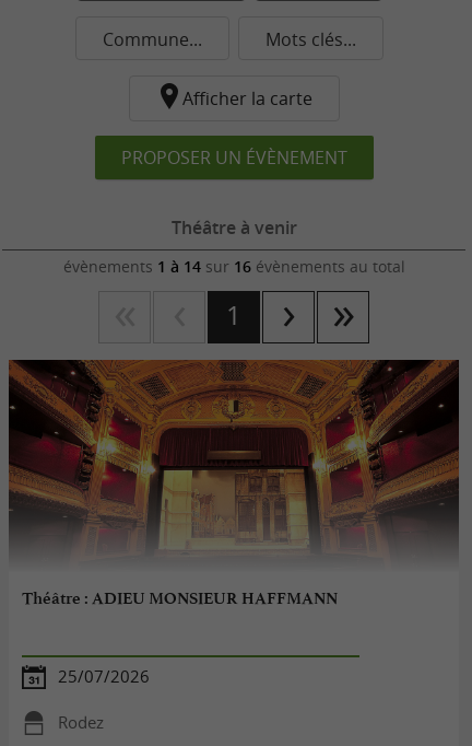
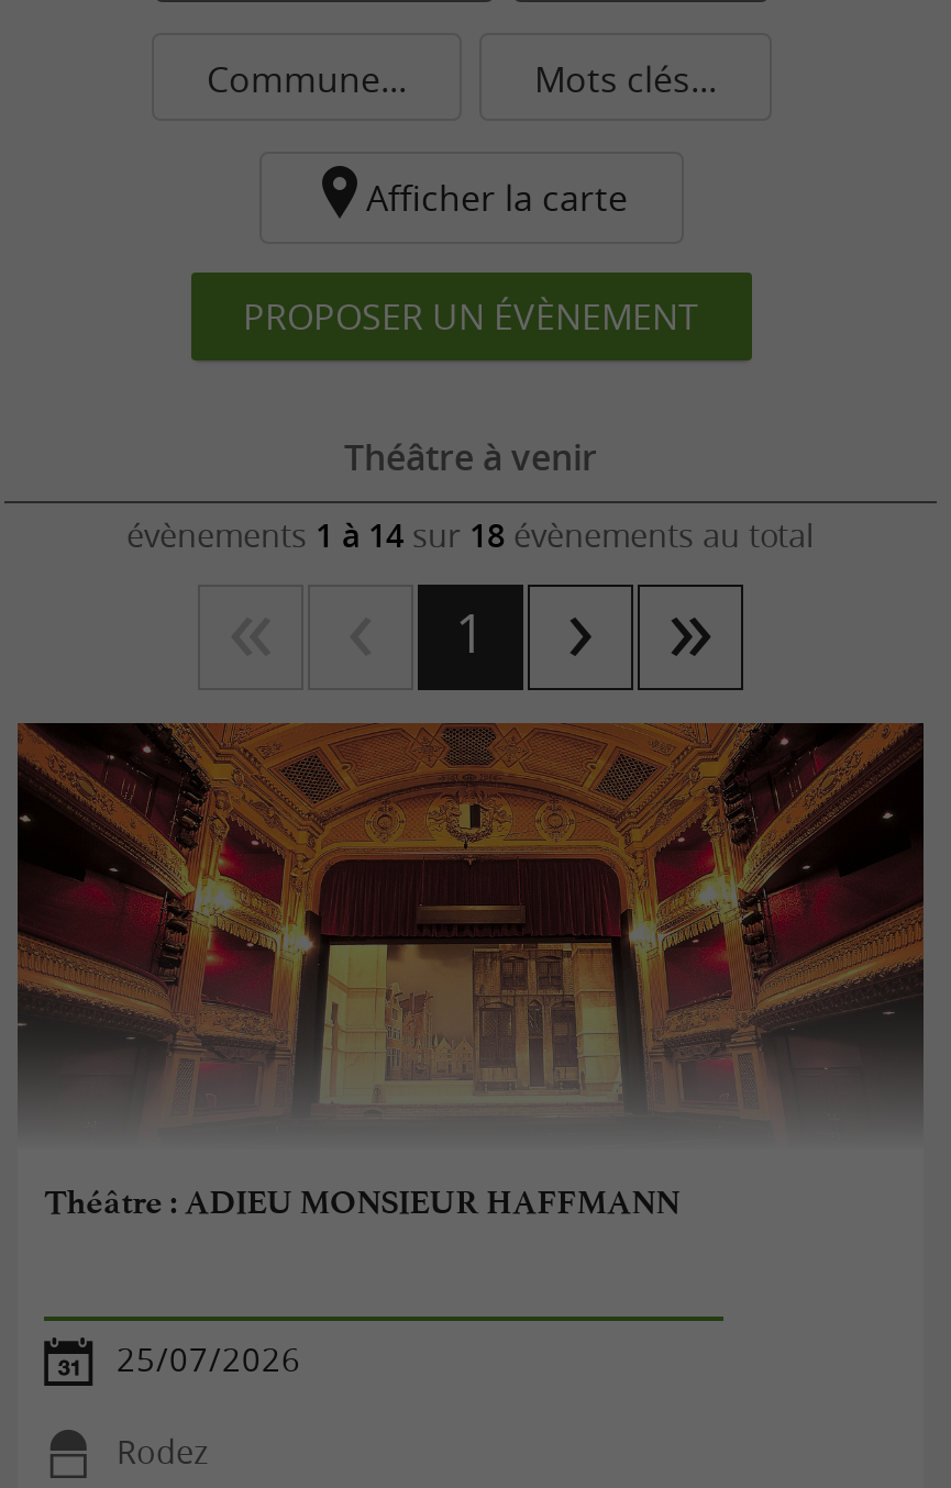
- évènements 1 à 14 sur 16 évènements au total
+ évènements 1 à 14 sur 18 évènements au total
